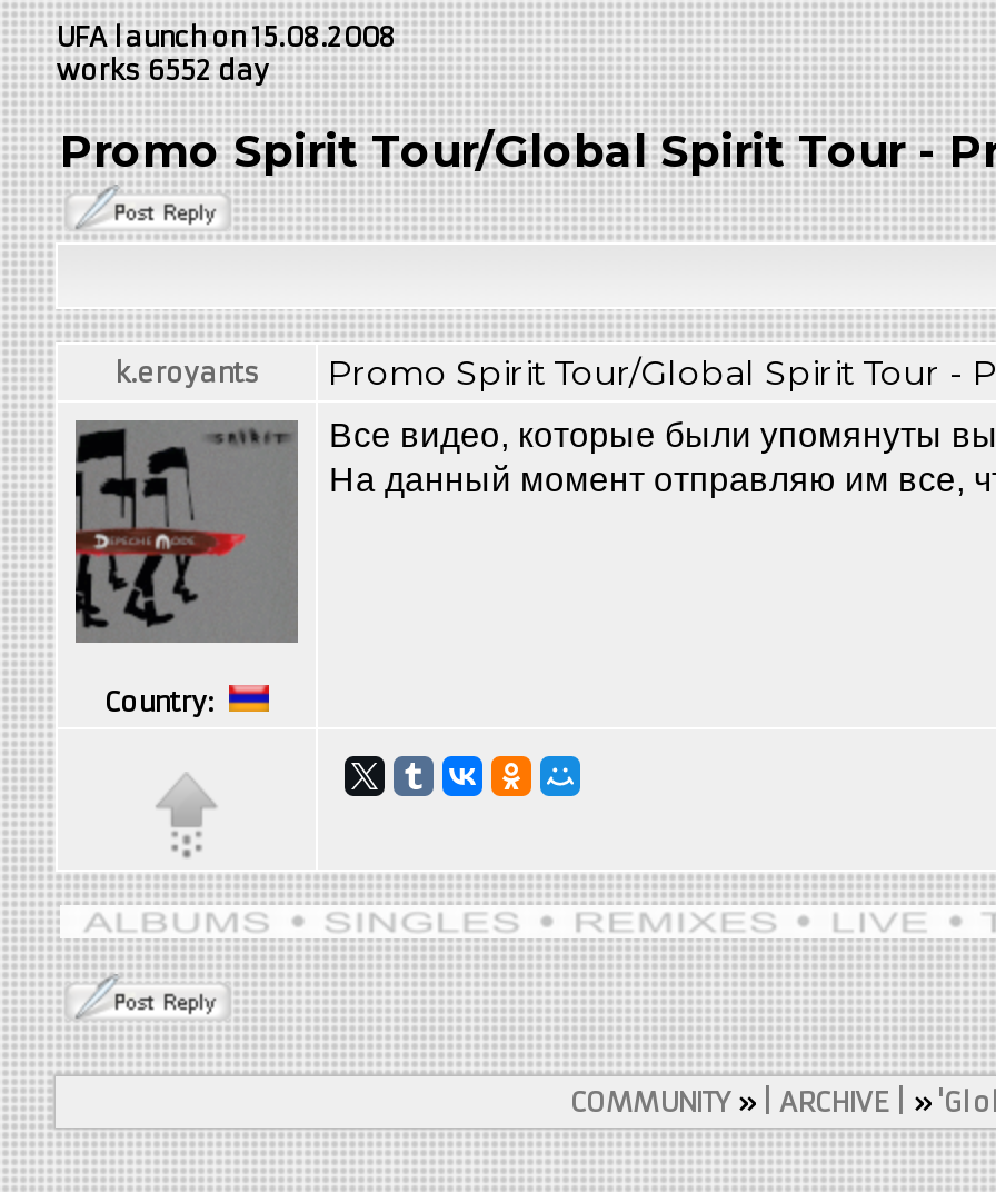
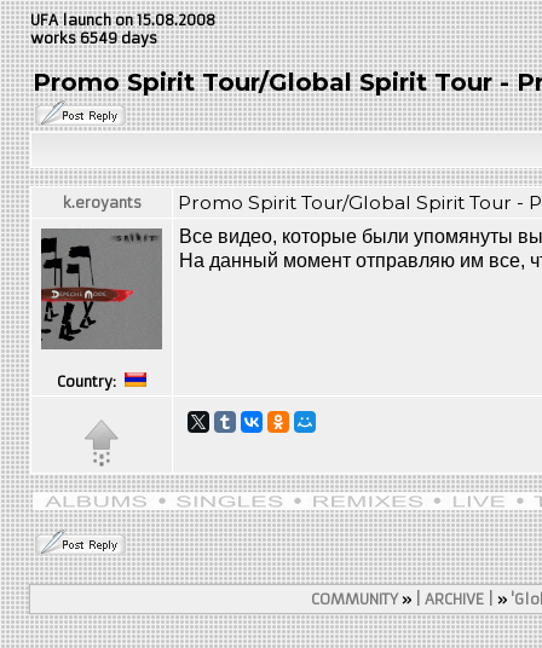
- works 6552 day
+ works 6549 days

- [image]
+ [image]

- [image]
+ [image]
